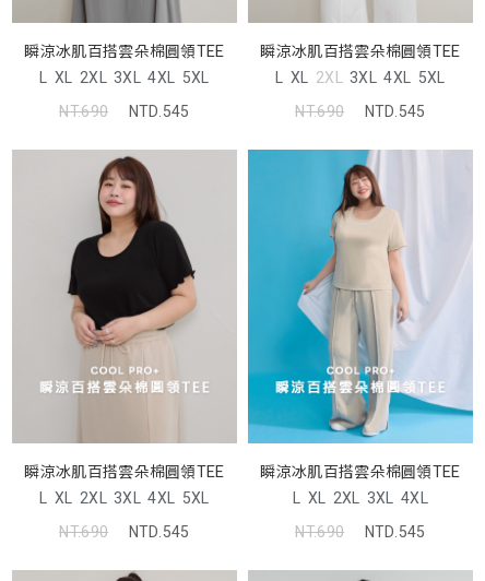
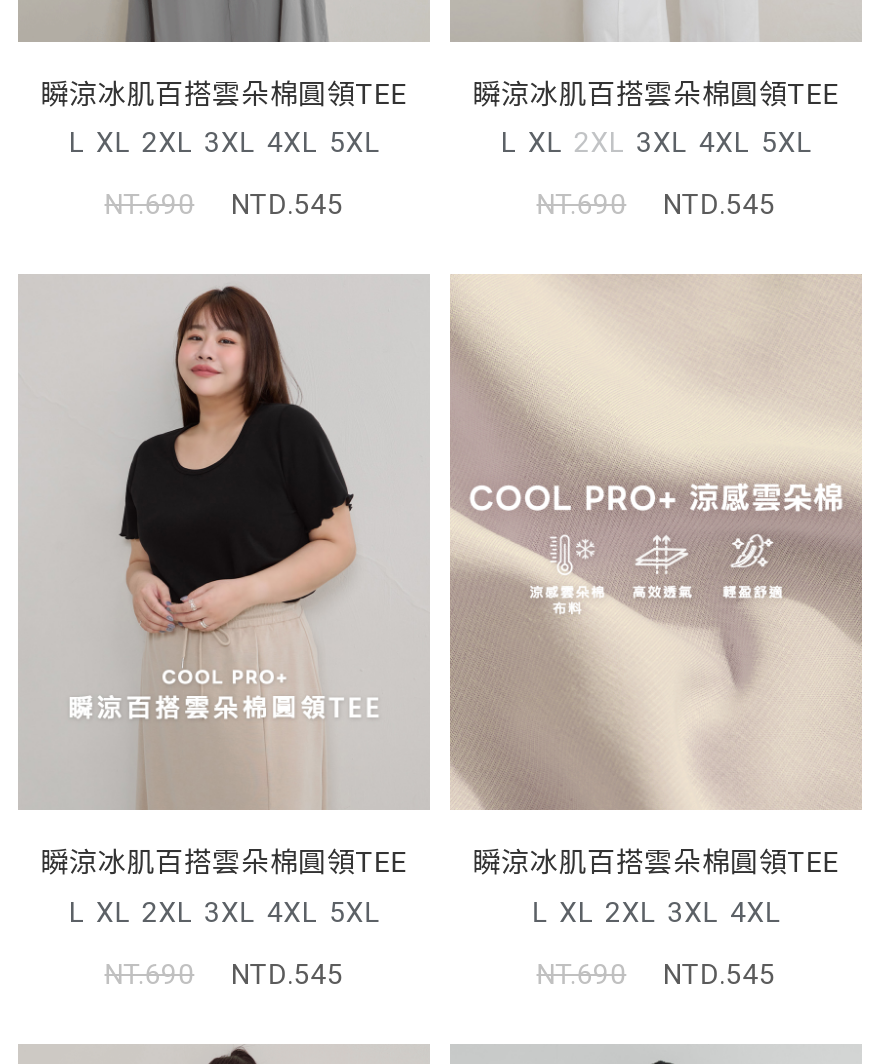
- [image]
+ [image]
